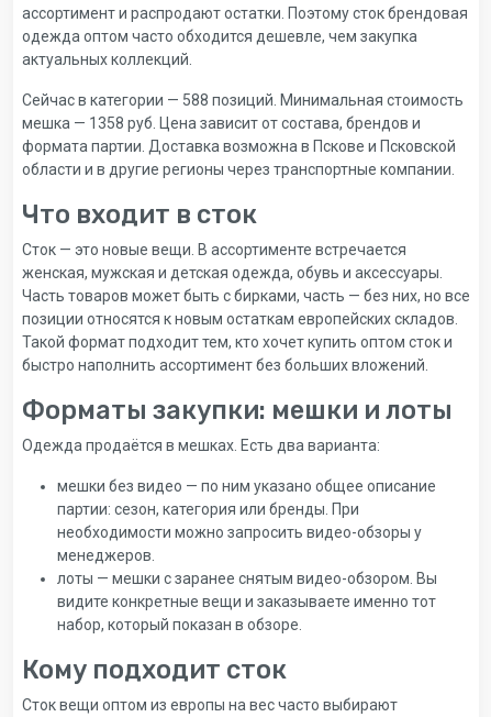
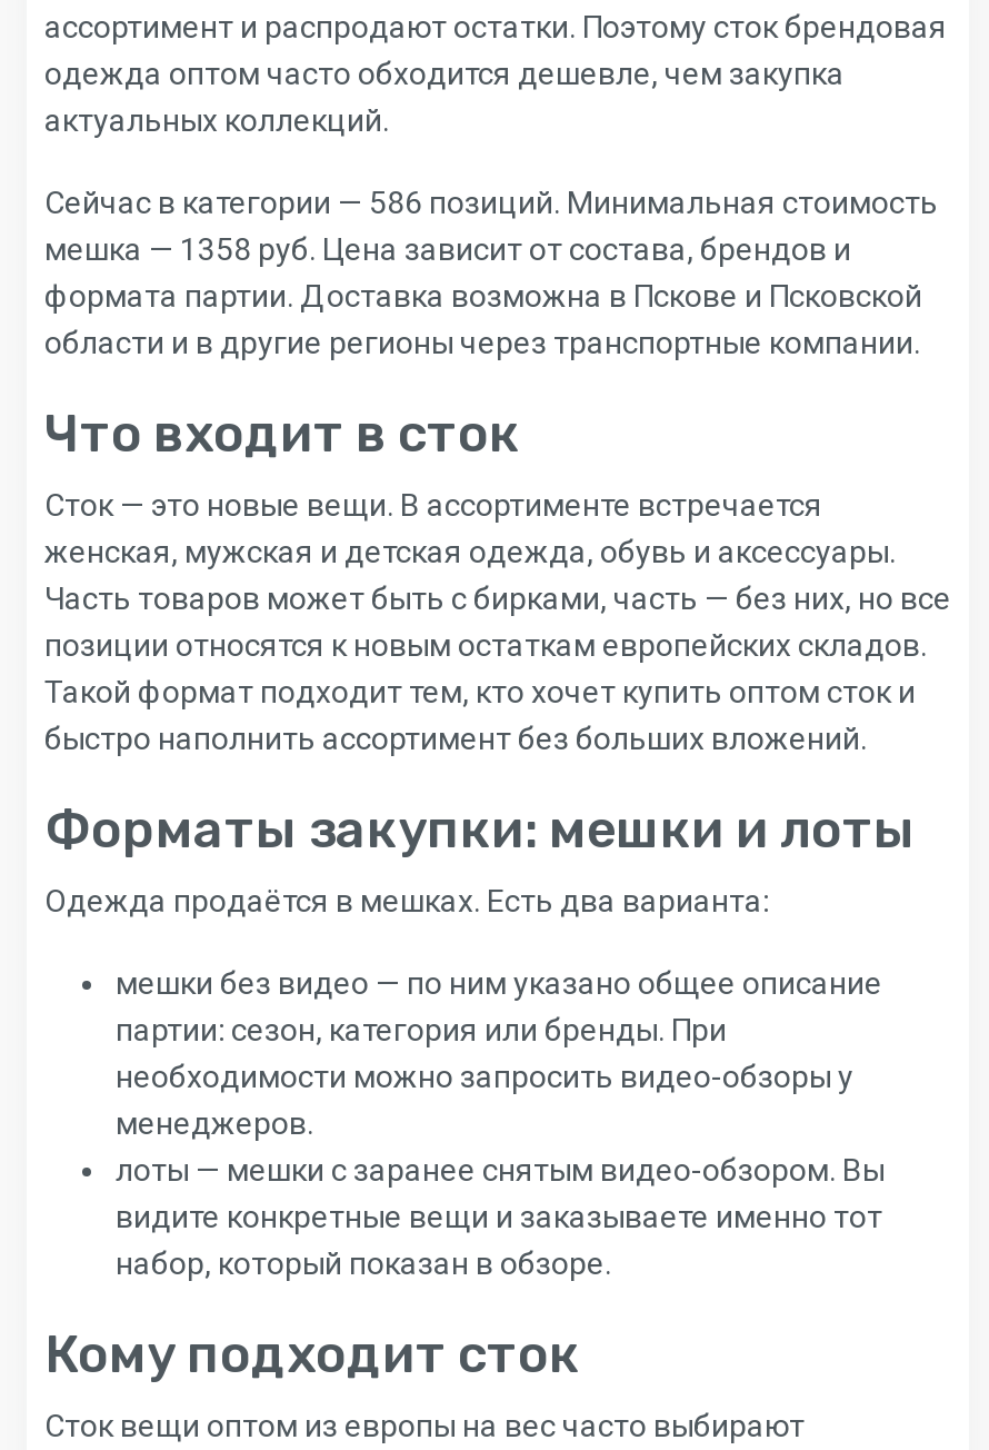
- Сейчас в категории — 588 позиций. Минимальная стоимость
+ Сейчас в категории — 586 позиций. Минимальная стоимость
